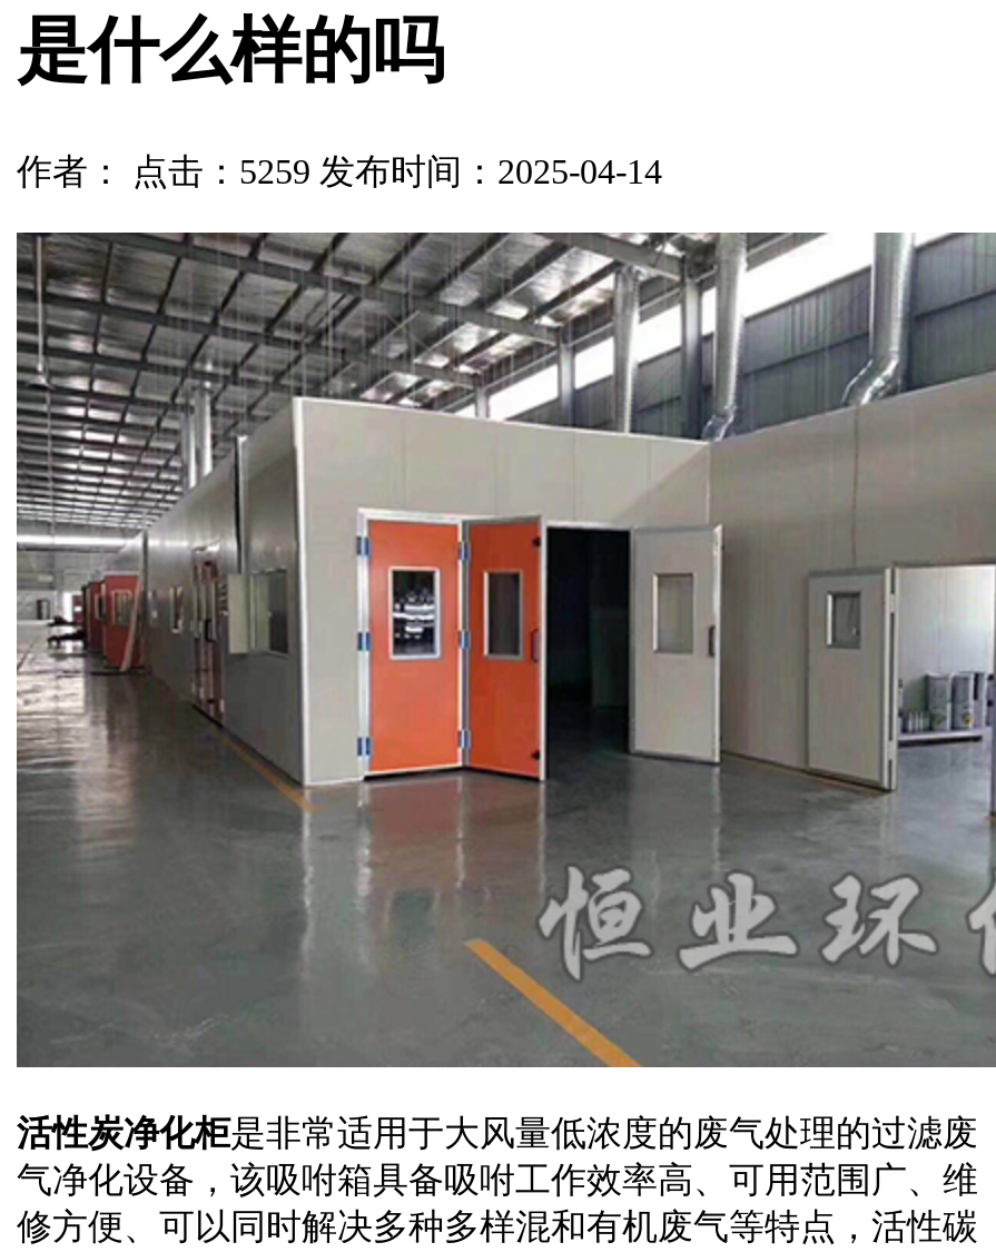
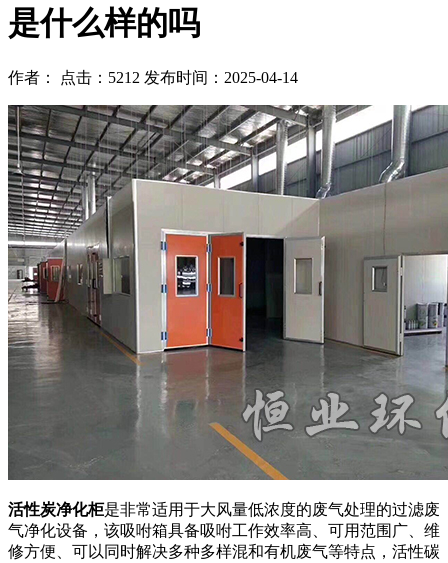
- 作者： 点击：5259 发布时间：2025-04-14
+ 作者： 点击：5212 发布时间：2025-04-14
